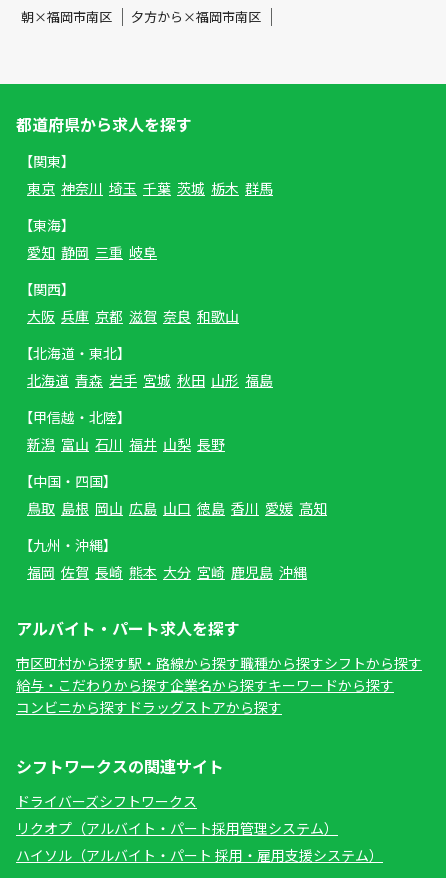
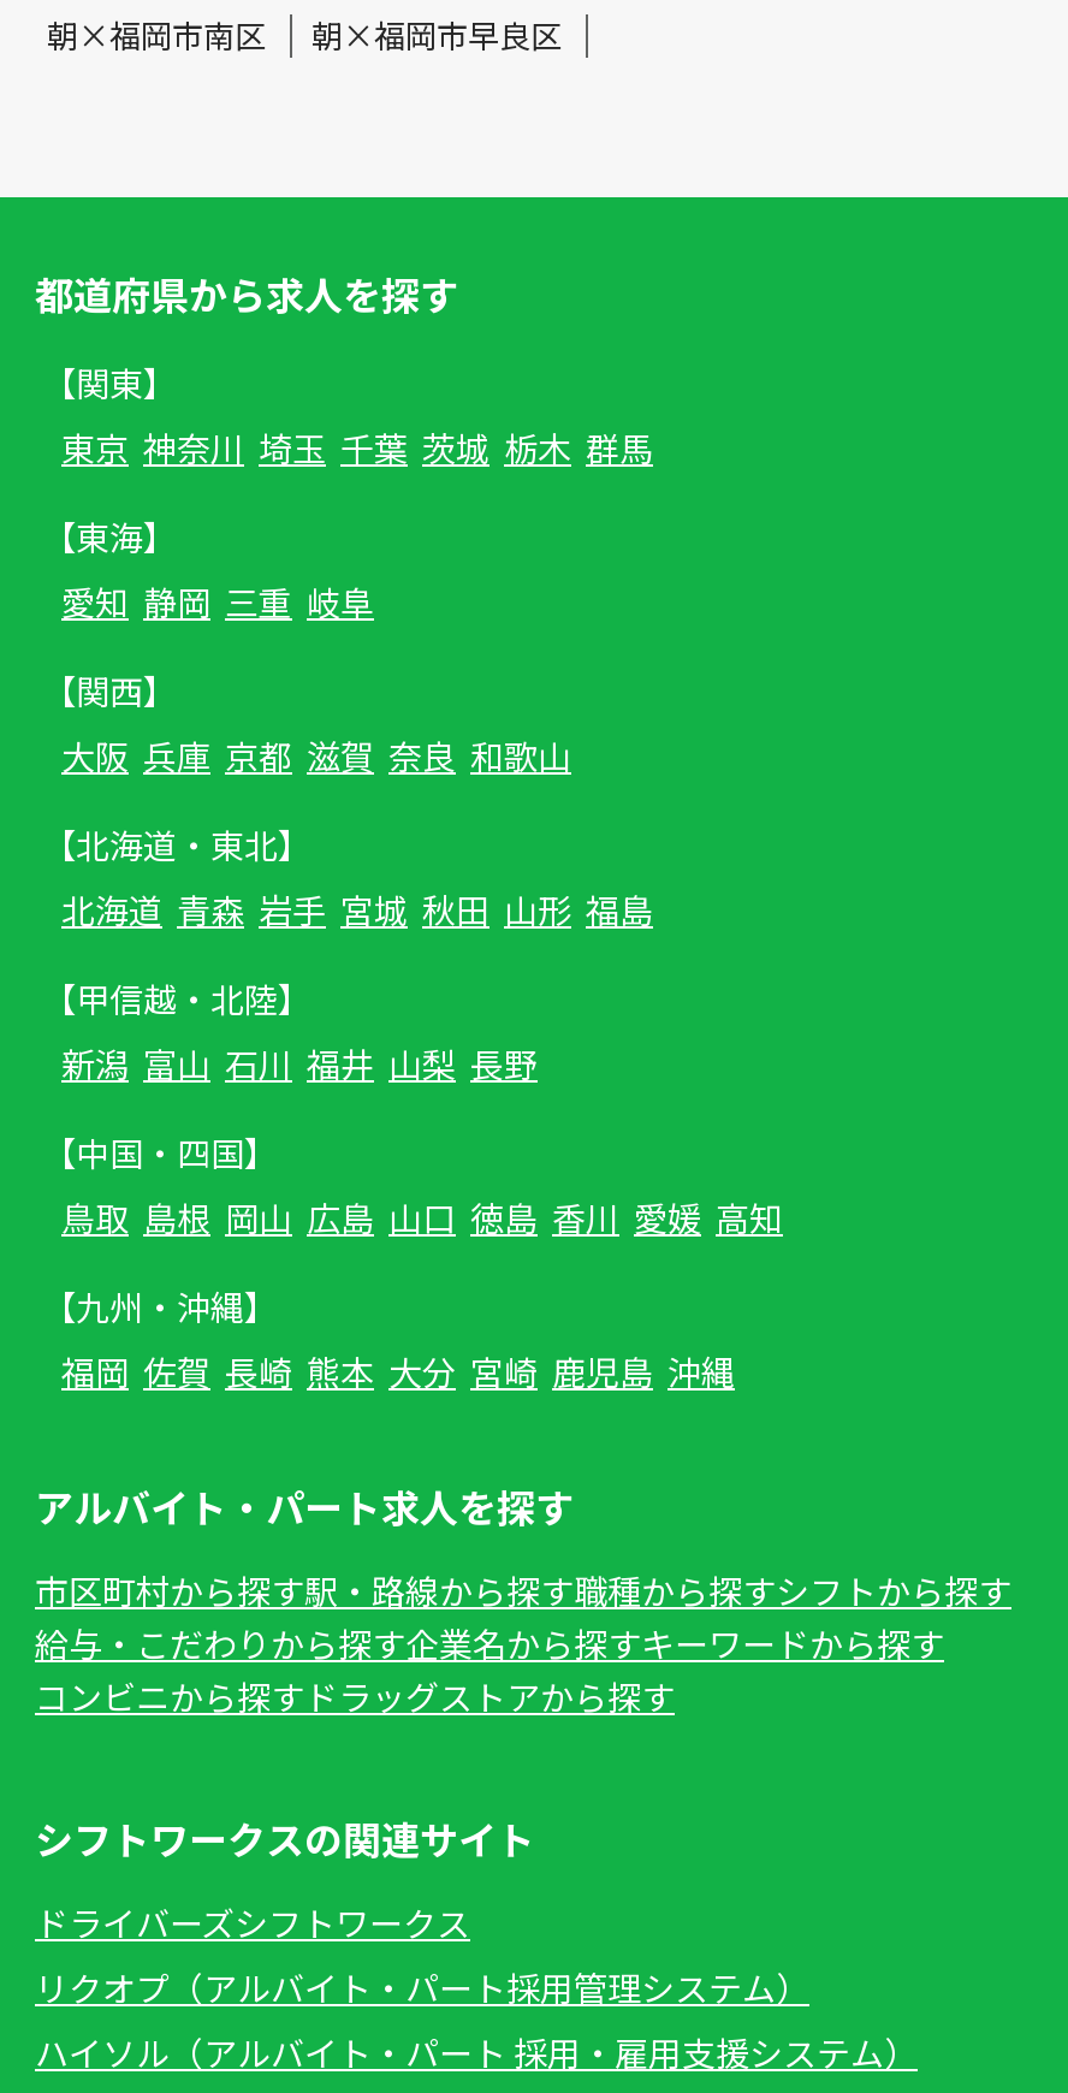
- 夕方から×福岡市南区
+ 朝×福岡市早良区
